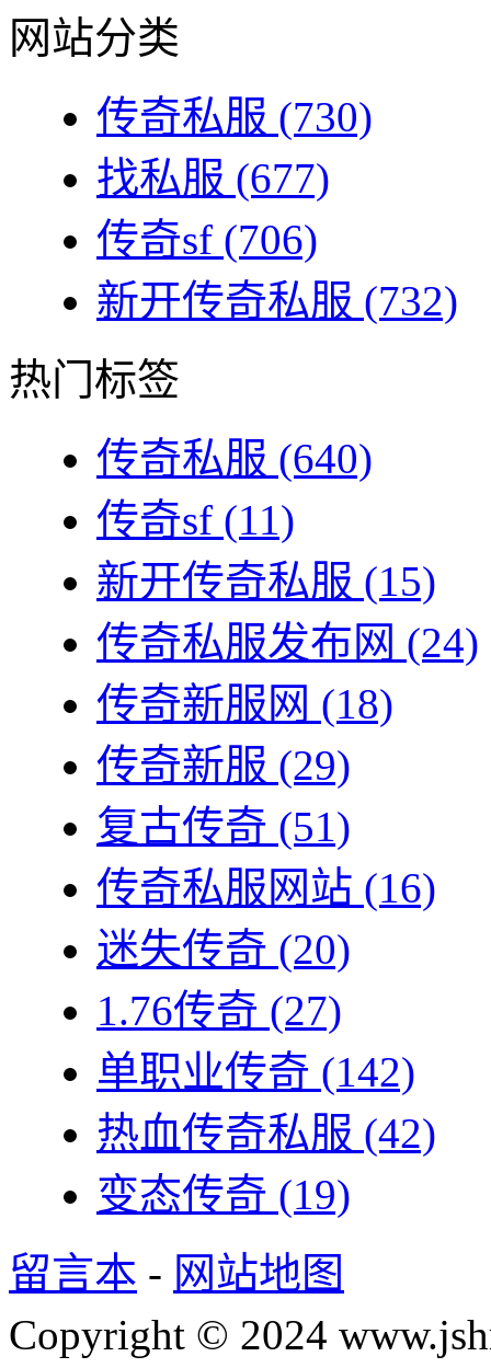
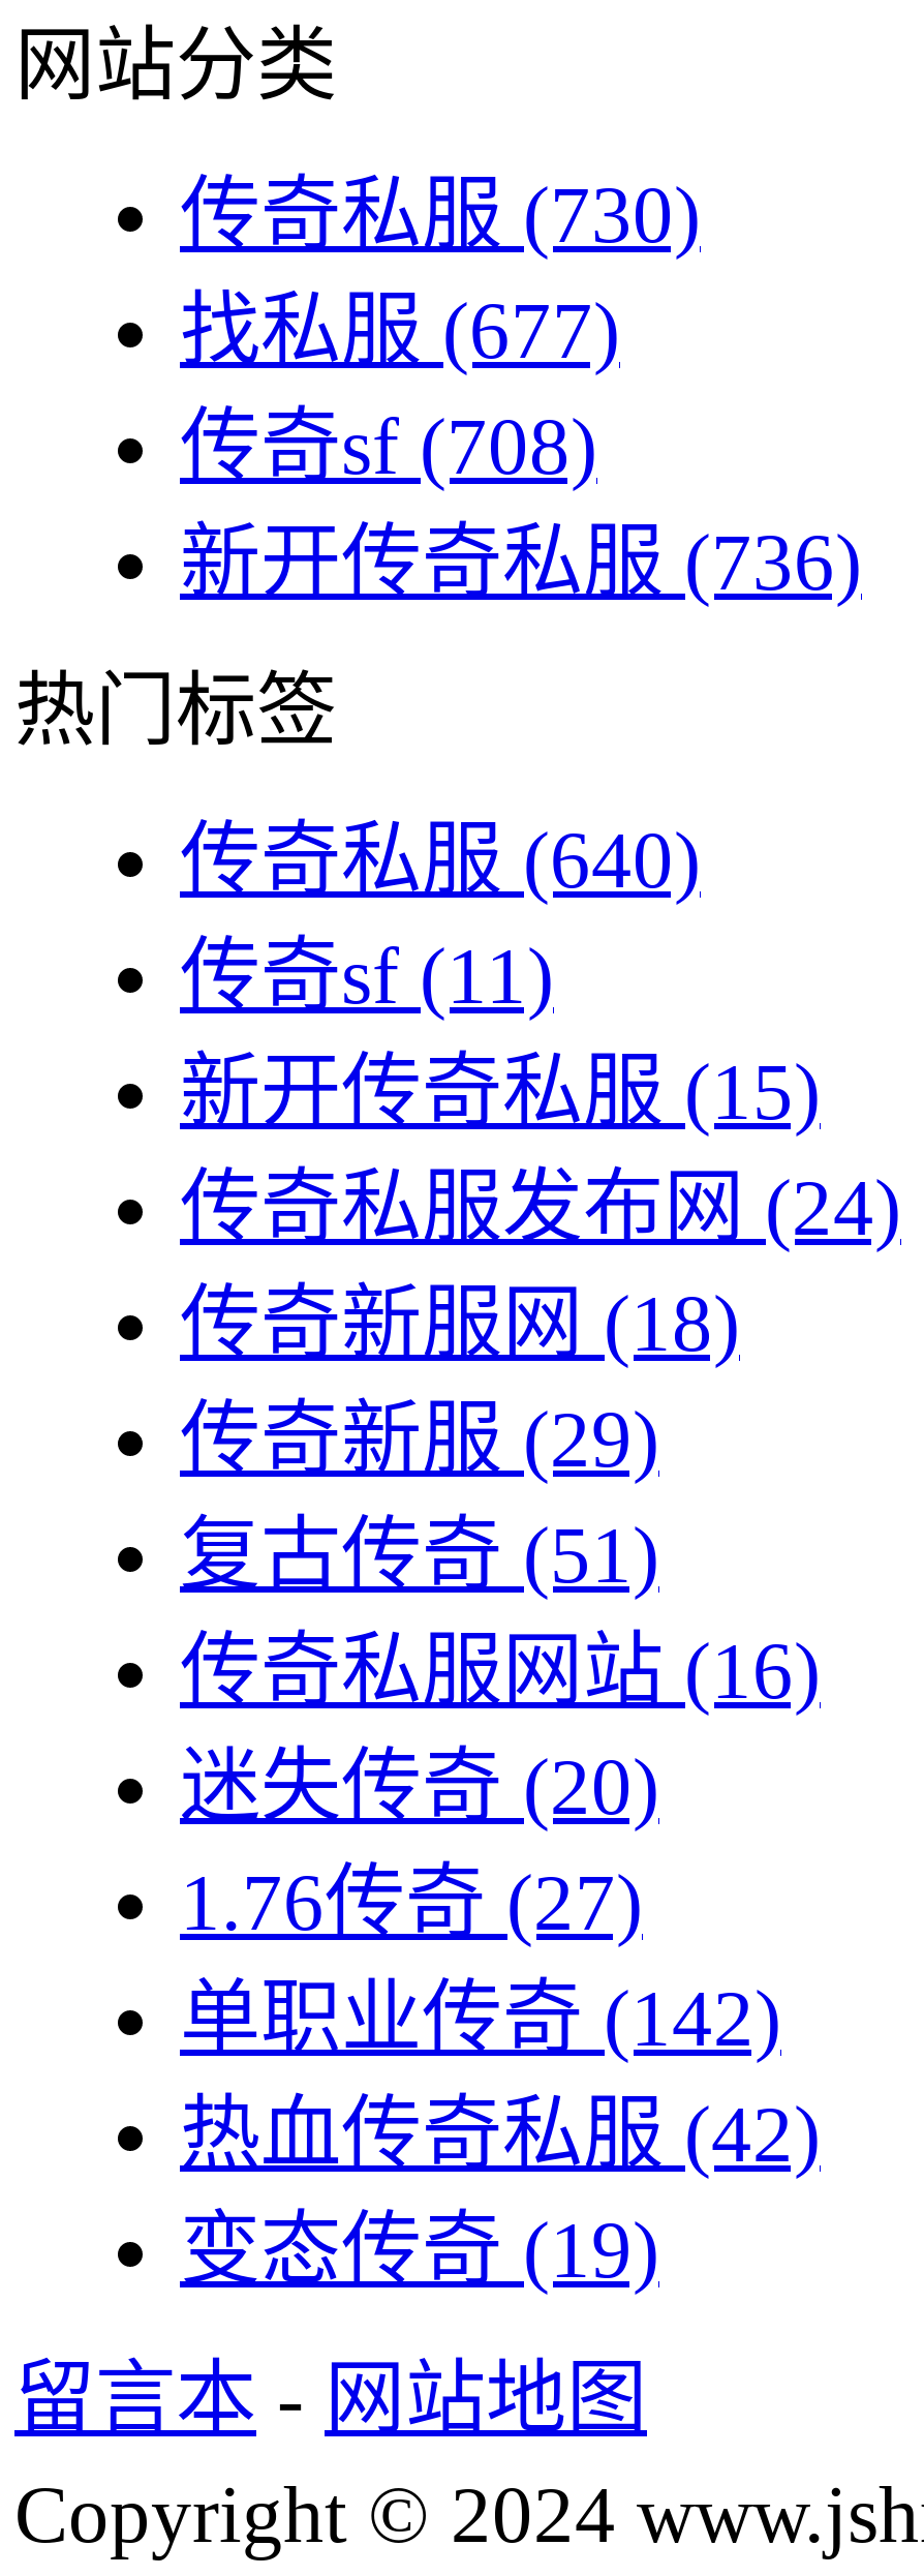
- 传奇sf (706)
+ 传奇sf (708)

- 新开传奇私服(732)
+ 新开传奇私服(736)
